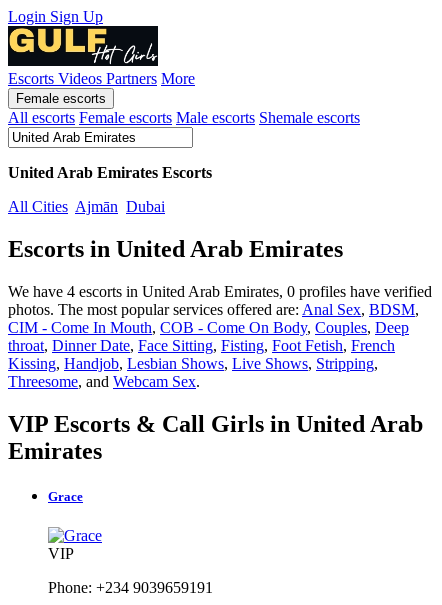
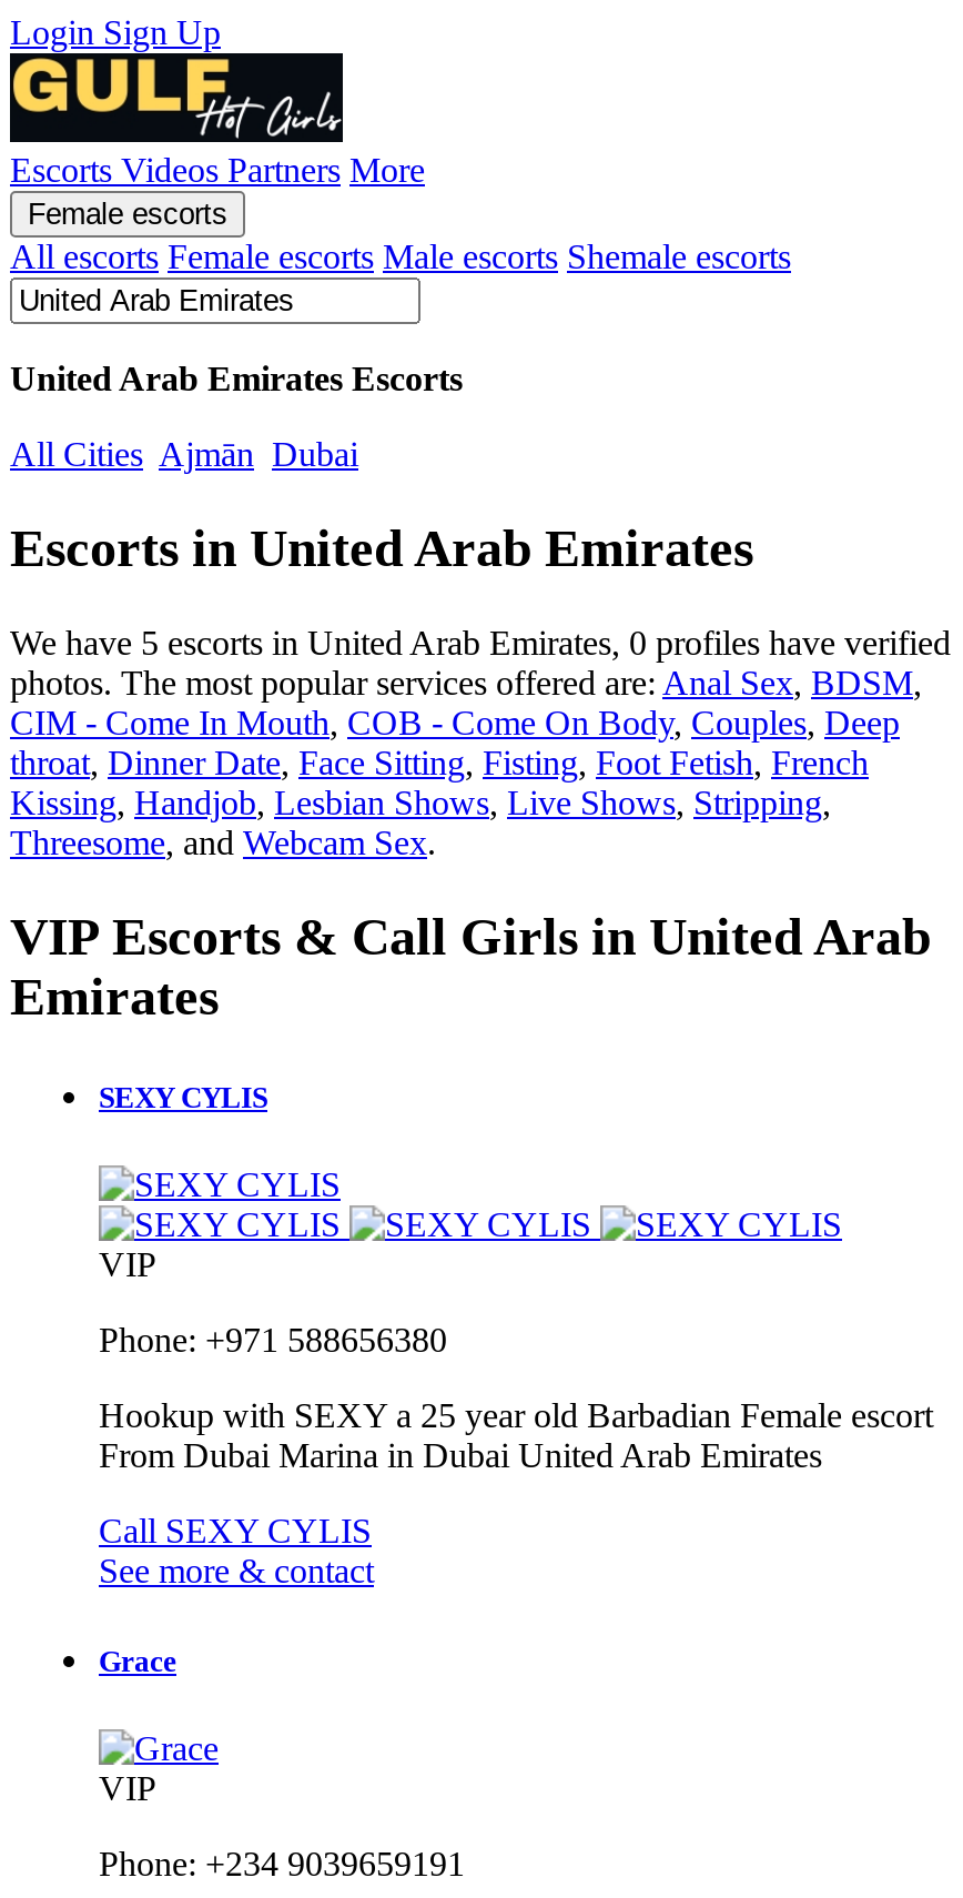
- We have 4 escorts in United Arab Emirates, 0 profiles have verified
+ We have 5 escorts in United Arab Emirates, 0 profiles have verified

+ SEXY CYLIS

+ VIP
+ Phone: +971 588656380
+ Hookup with SEXY a 25 year old Barbadian Female escort
+ From Dubai Marina in Dubai United Arab Emirates
+ Call SEXY CYLIS
+ See more & contact
